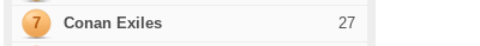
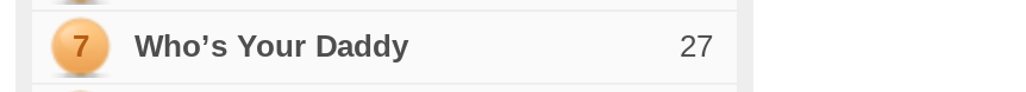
- Conan Exiles
+ Who’s Your Daddy
